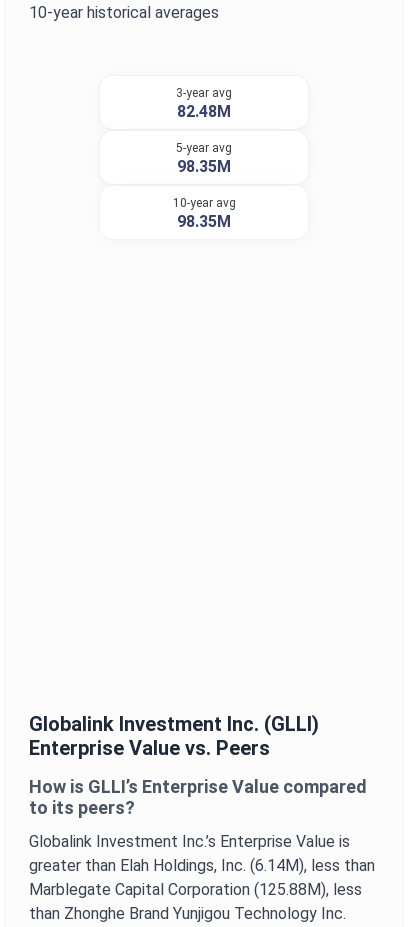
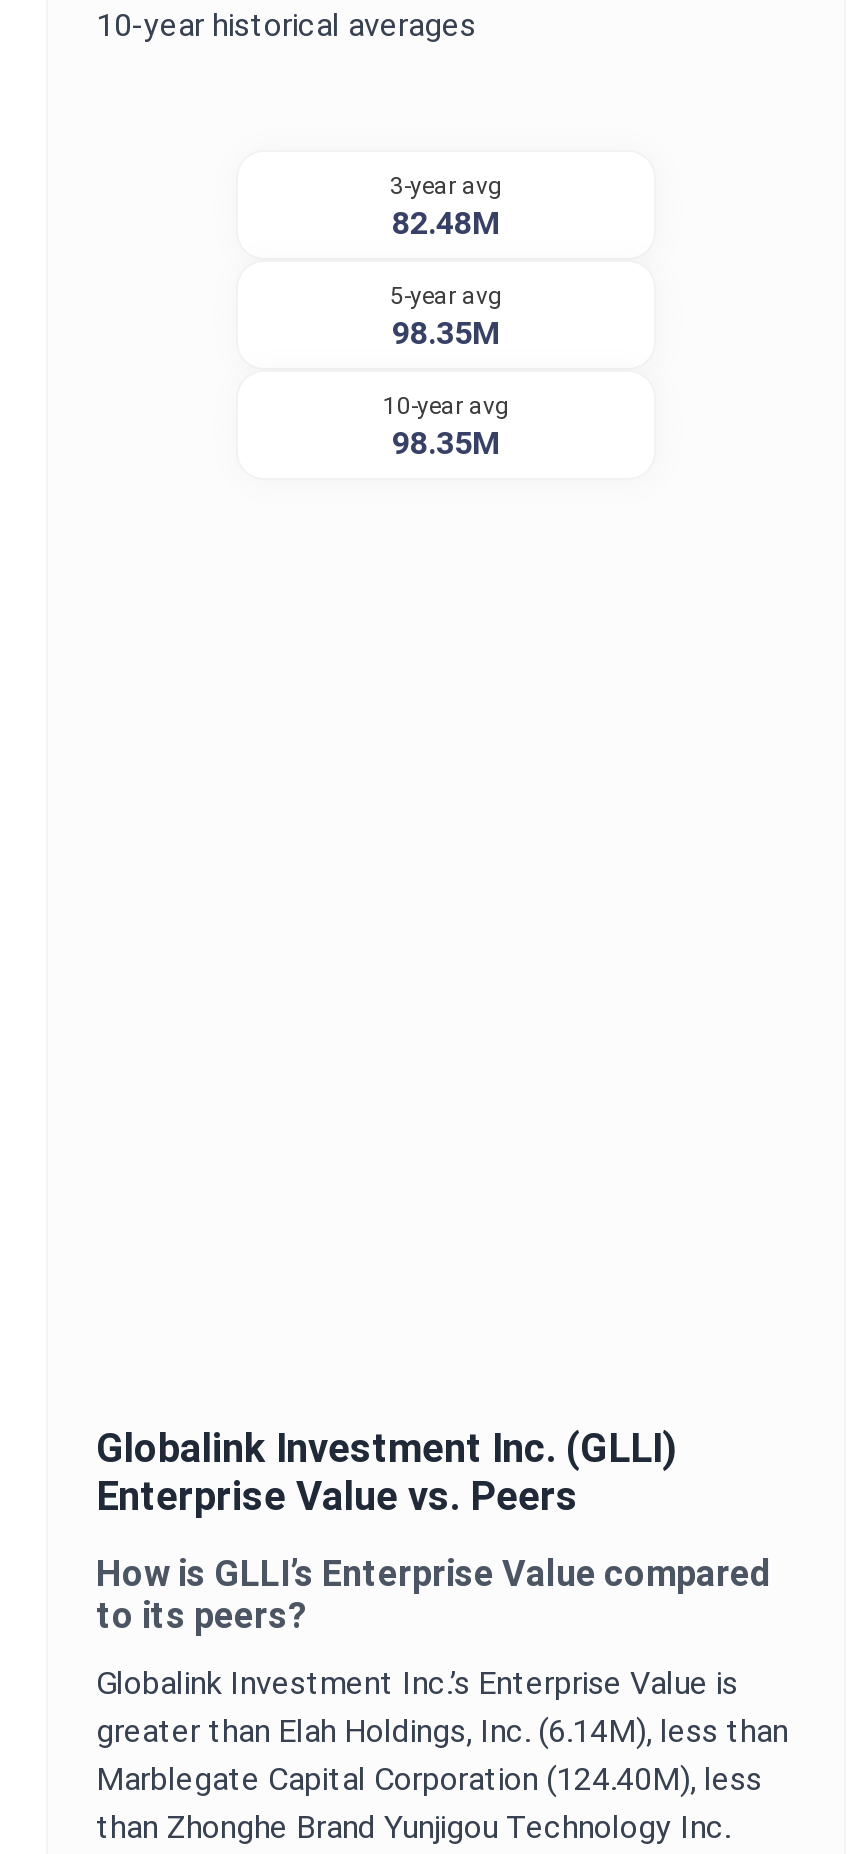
- Marblegate Capital Corporation (125.88M), less
+ Marblegate Capital Corporation (124.40M), less
